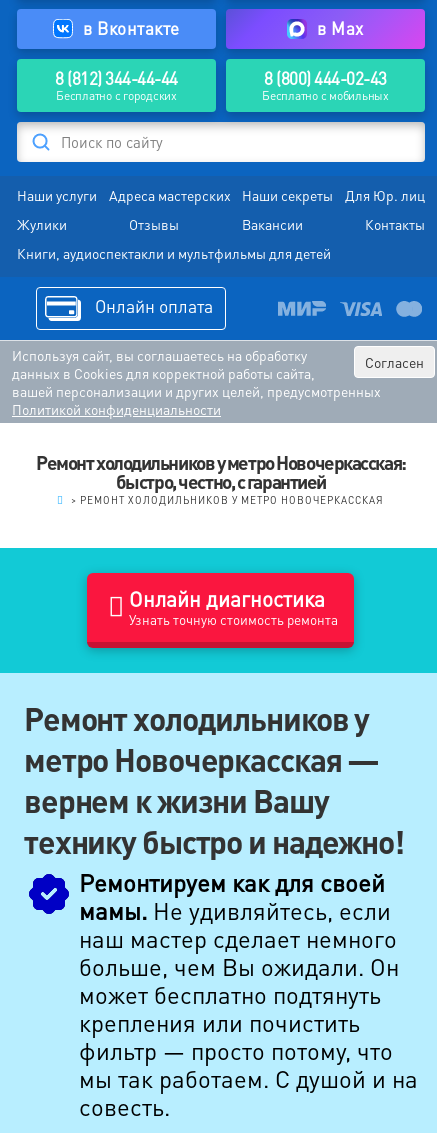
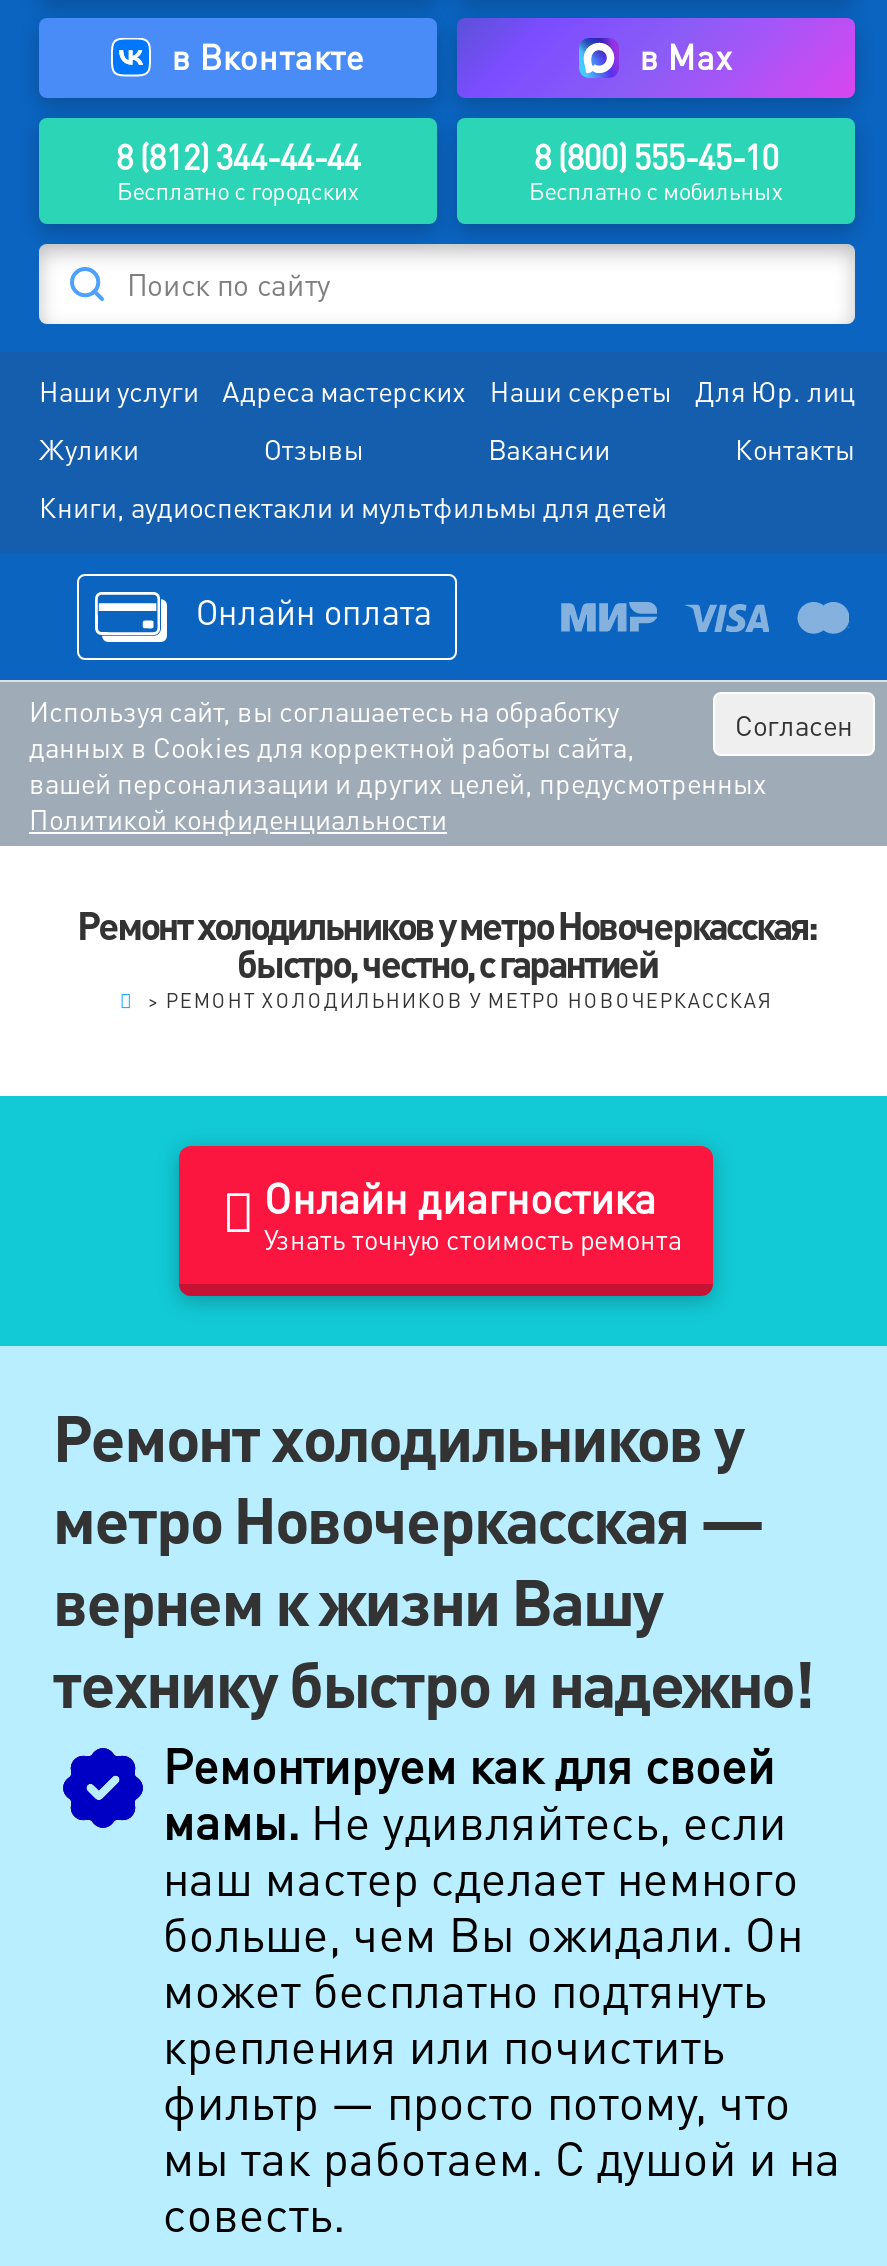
- 8 (800) 444-02-43
+ 8 (800) 555-45-10
